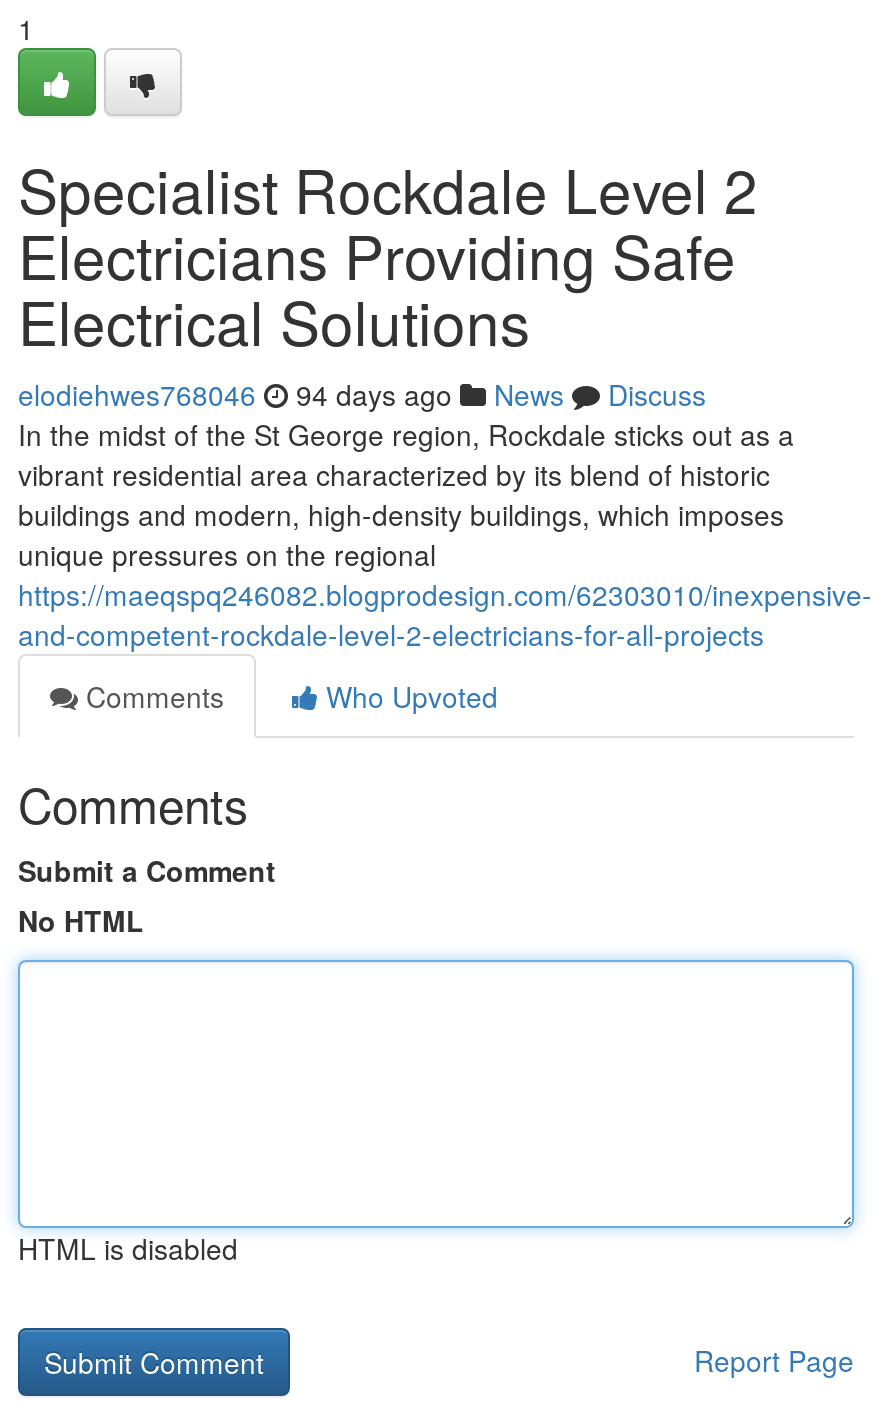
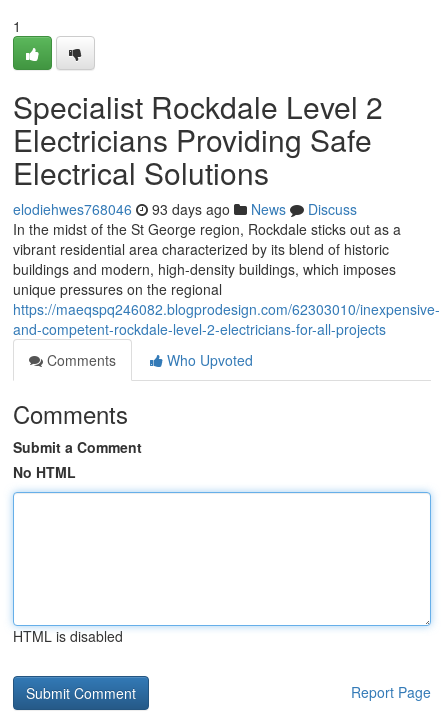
- elodiehwes768046 94 days ago News Discuss
+ elodiehwes768046 93 days ago News Discuss
